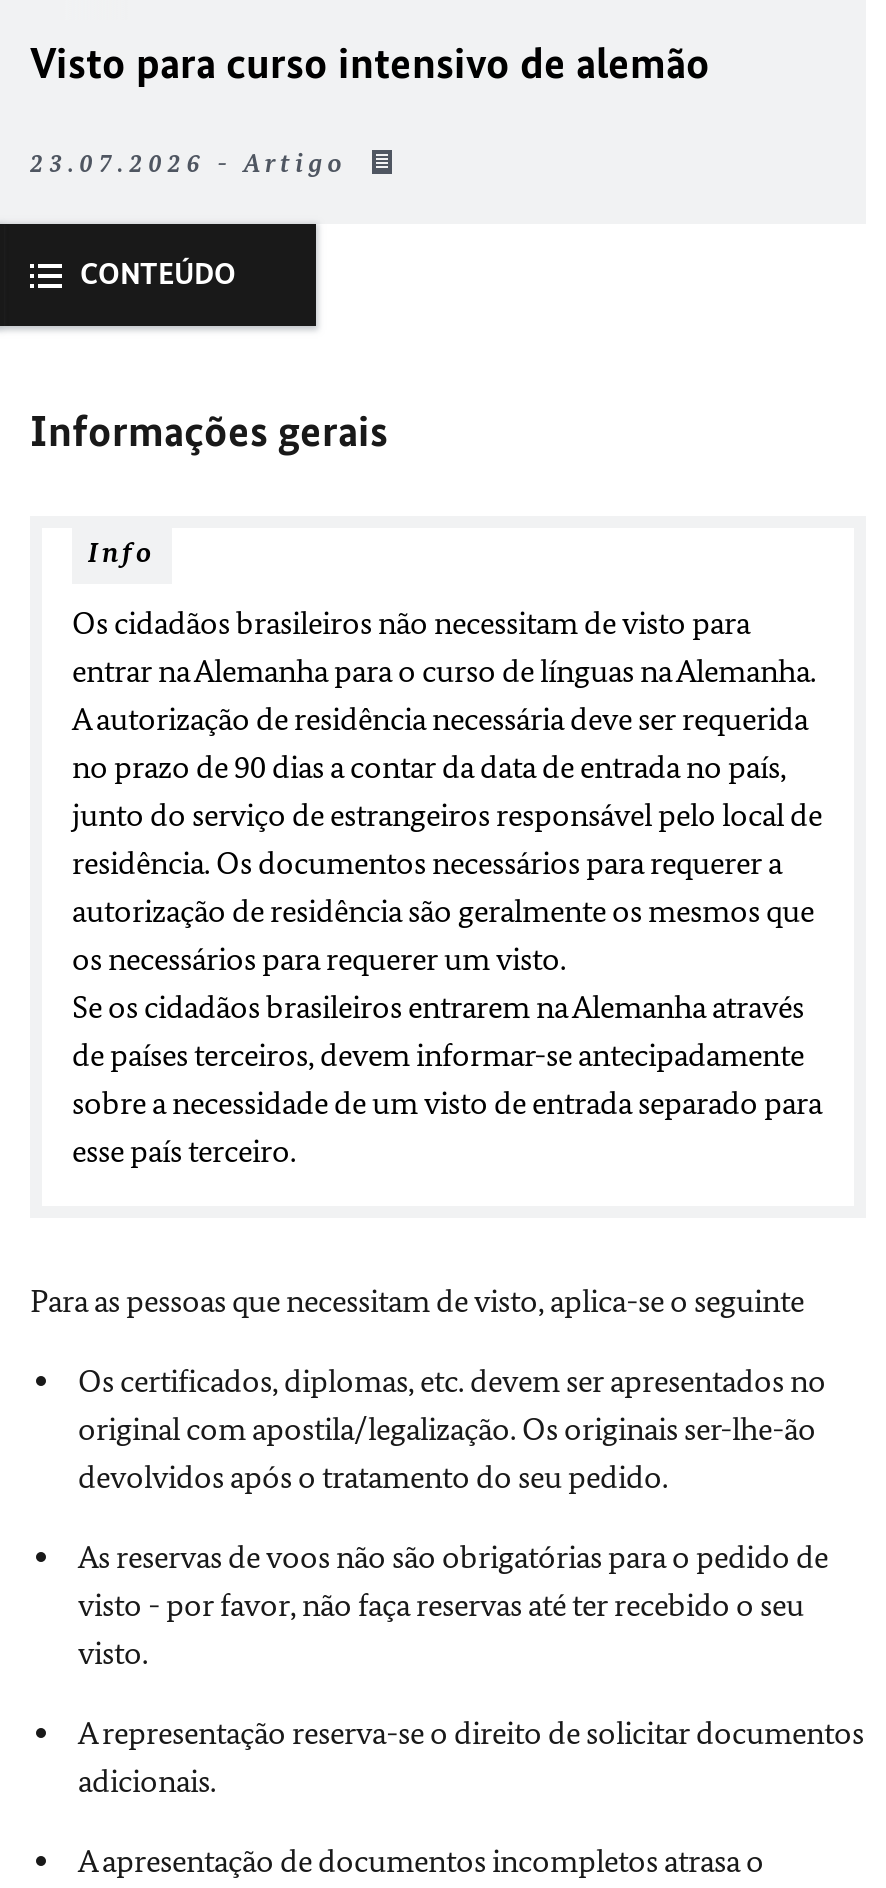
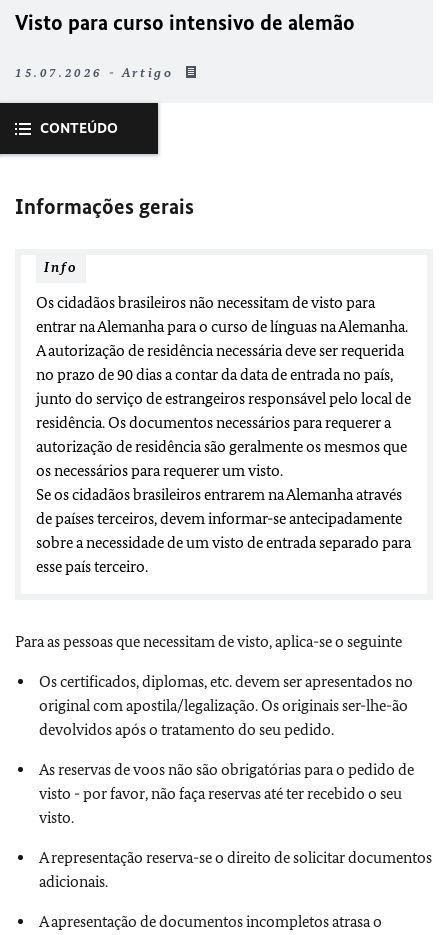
- 23.07.2026 - Artigo
+ 15.07.2026 - Artigo
